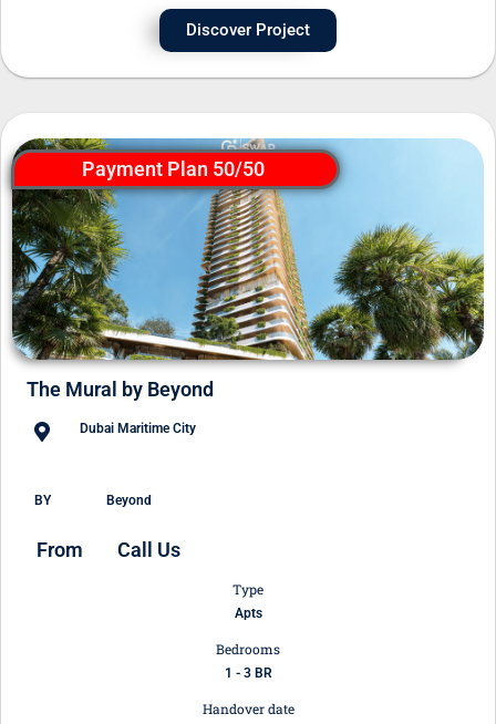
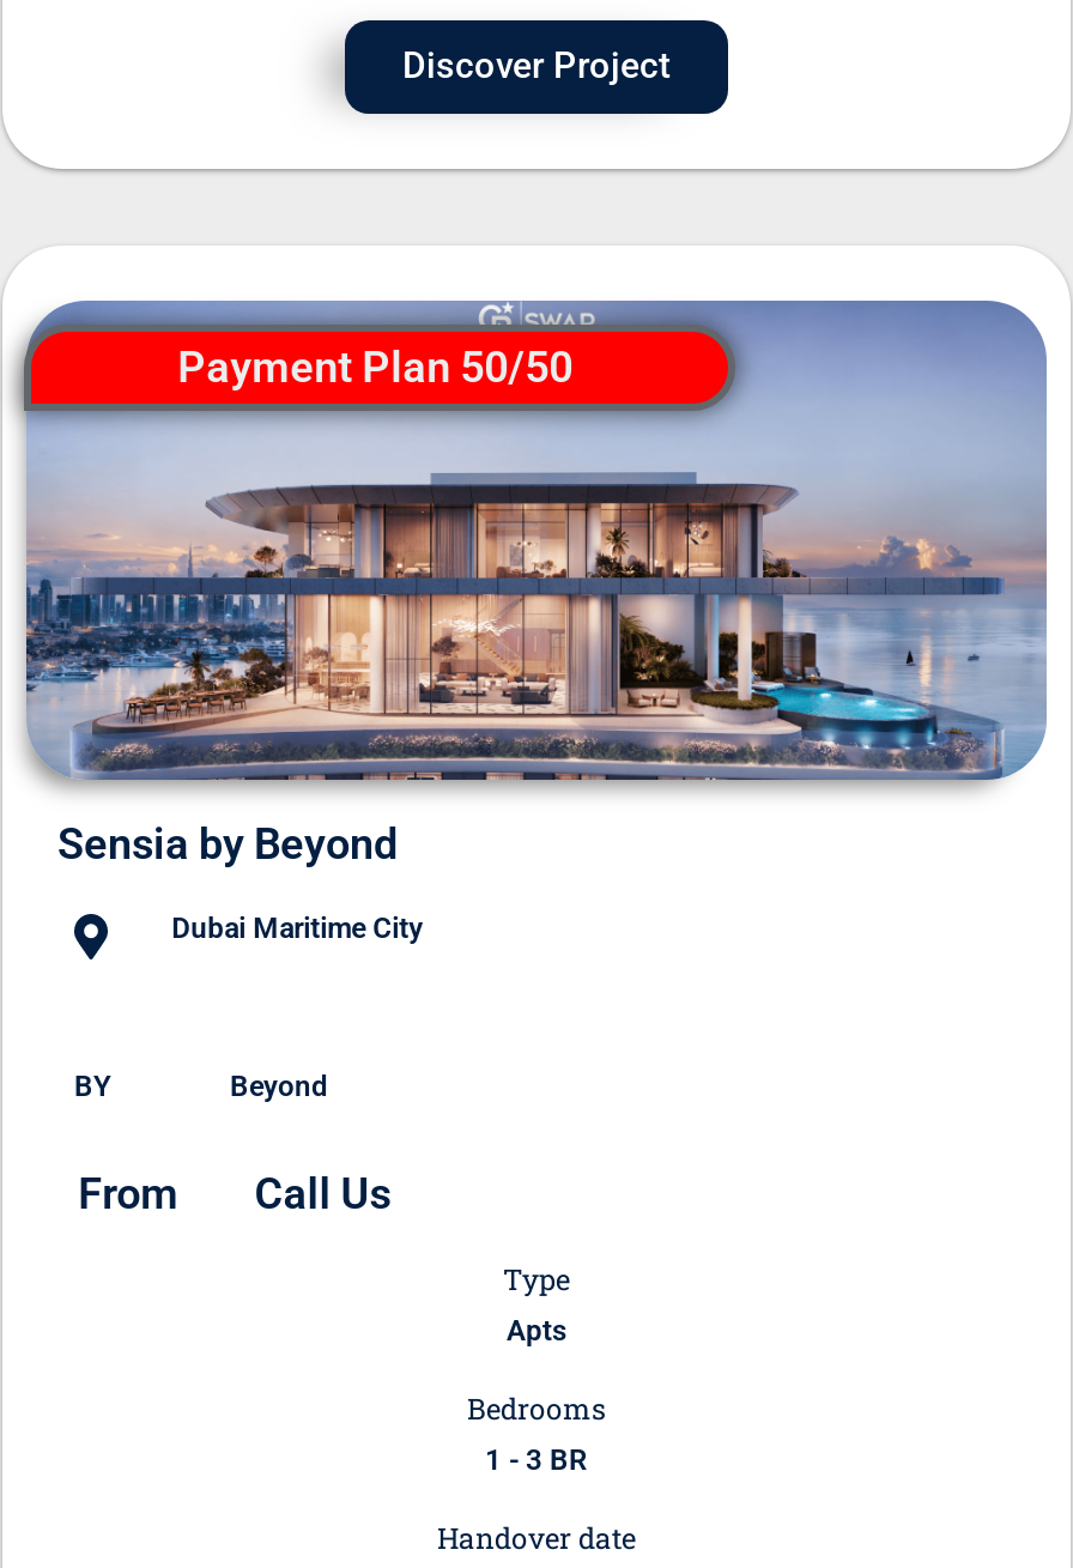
- [image]
- The Mural by Beyond
+ [image]
+ Sensia by Beyond
